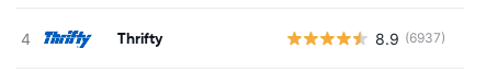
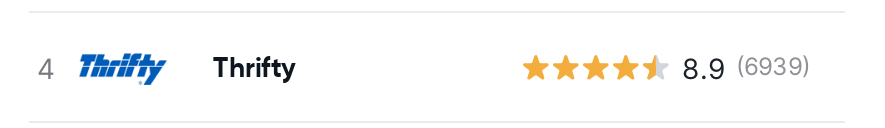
- 8.9 (6937)
+ 8.9 (6939)
